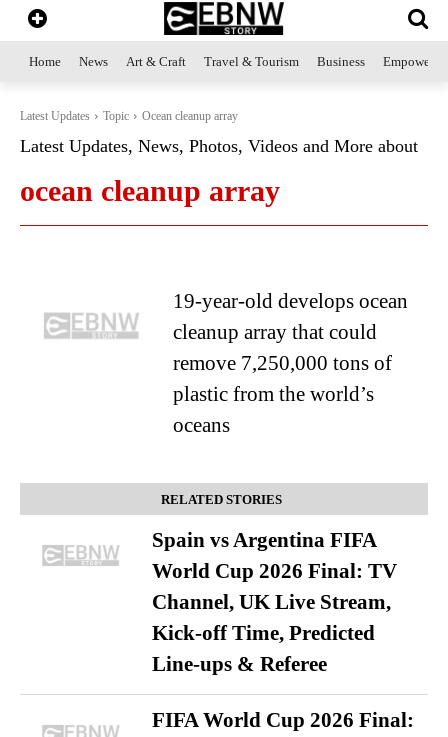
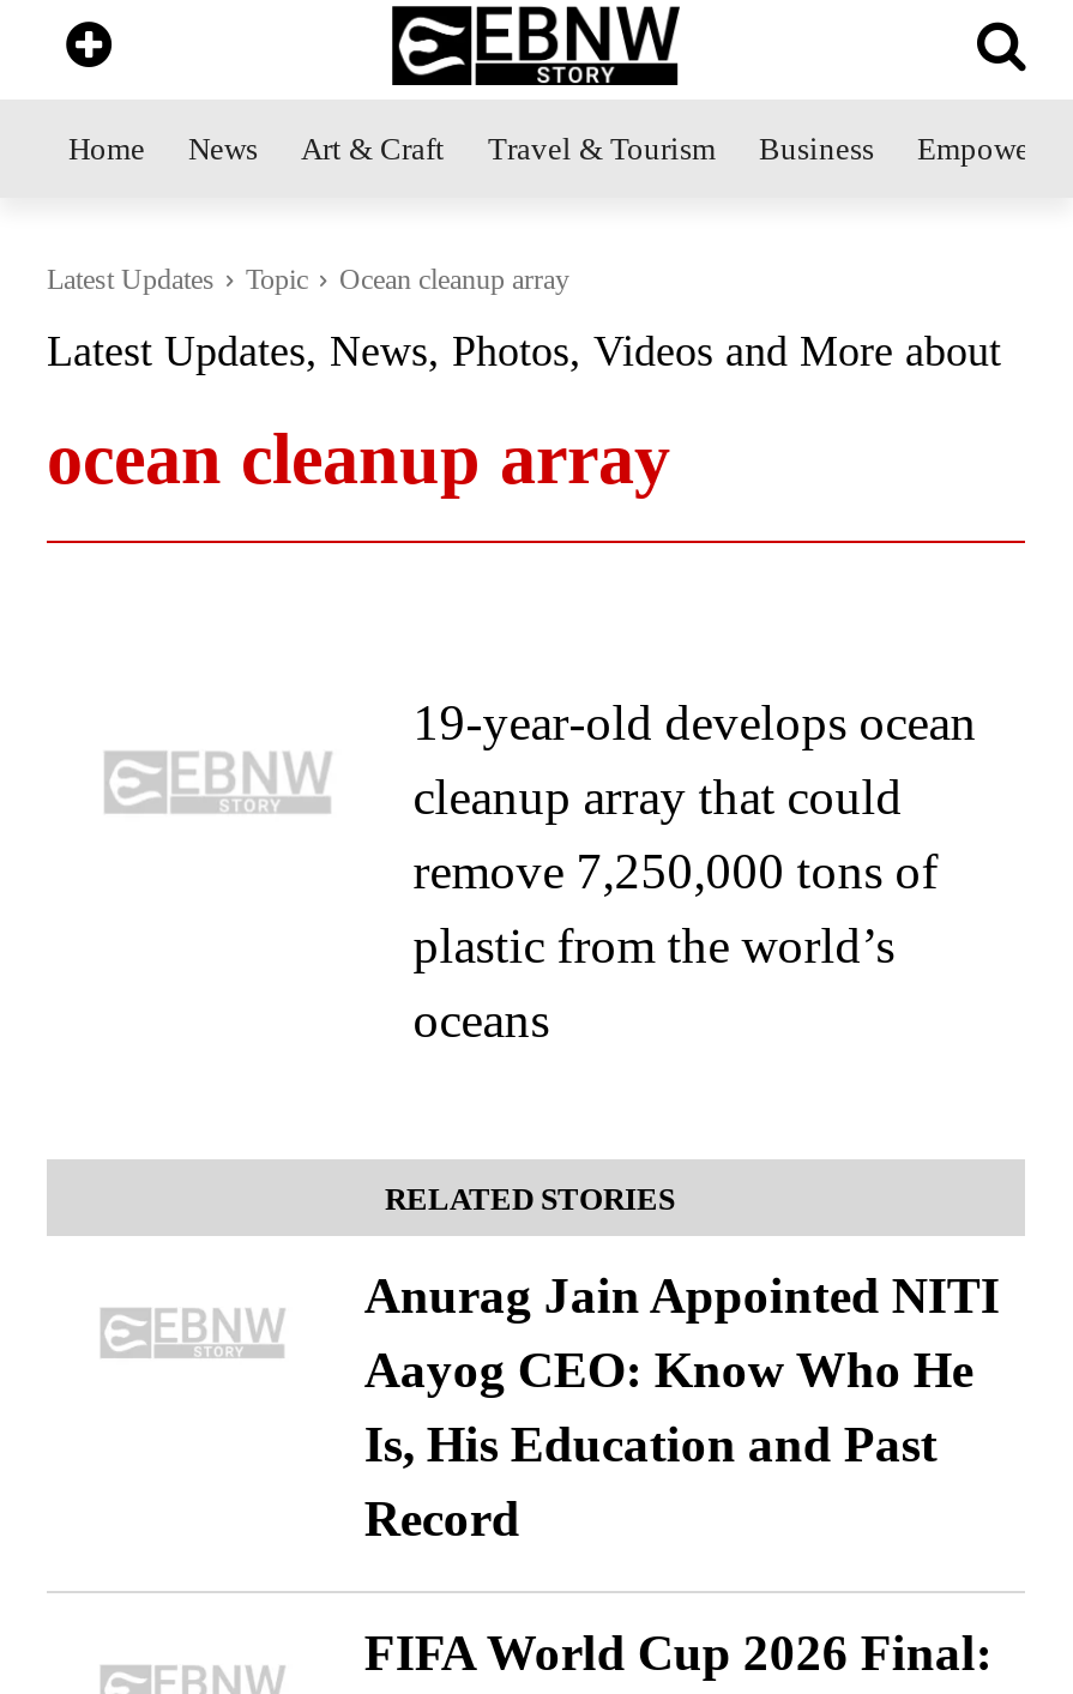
- Spain vs Argentina FIFA
- World Cup 2026 Final: TV
- Channel, UK Live Stream,
- Kick-off Time, Predicted
- Line-ups & Referee
+ Anurag Jain Appointed NITI
+ Aayog CEO: Know Who He
+ Is, His Education and Past
+ Record
